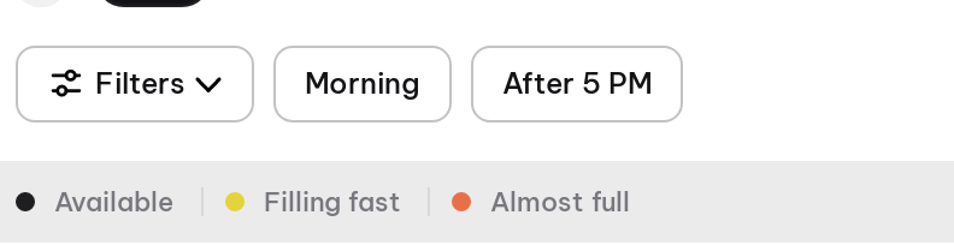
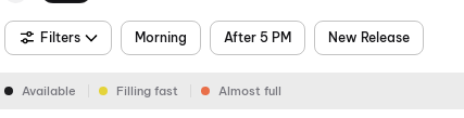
+ New Release
